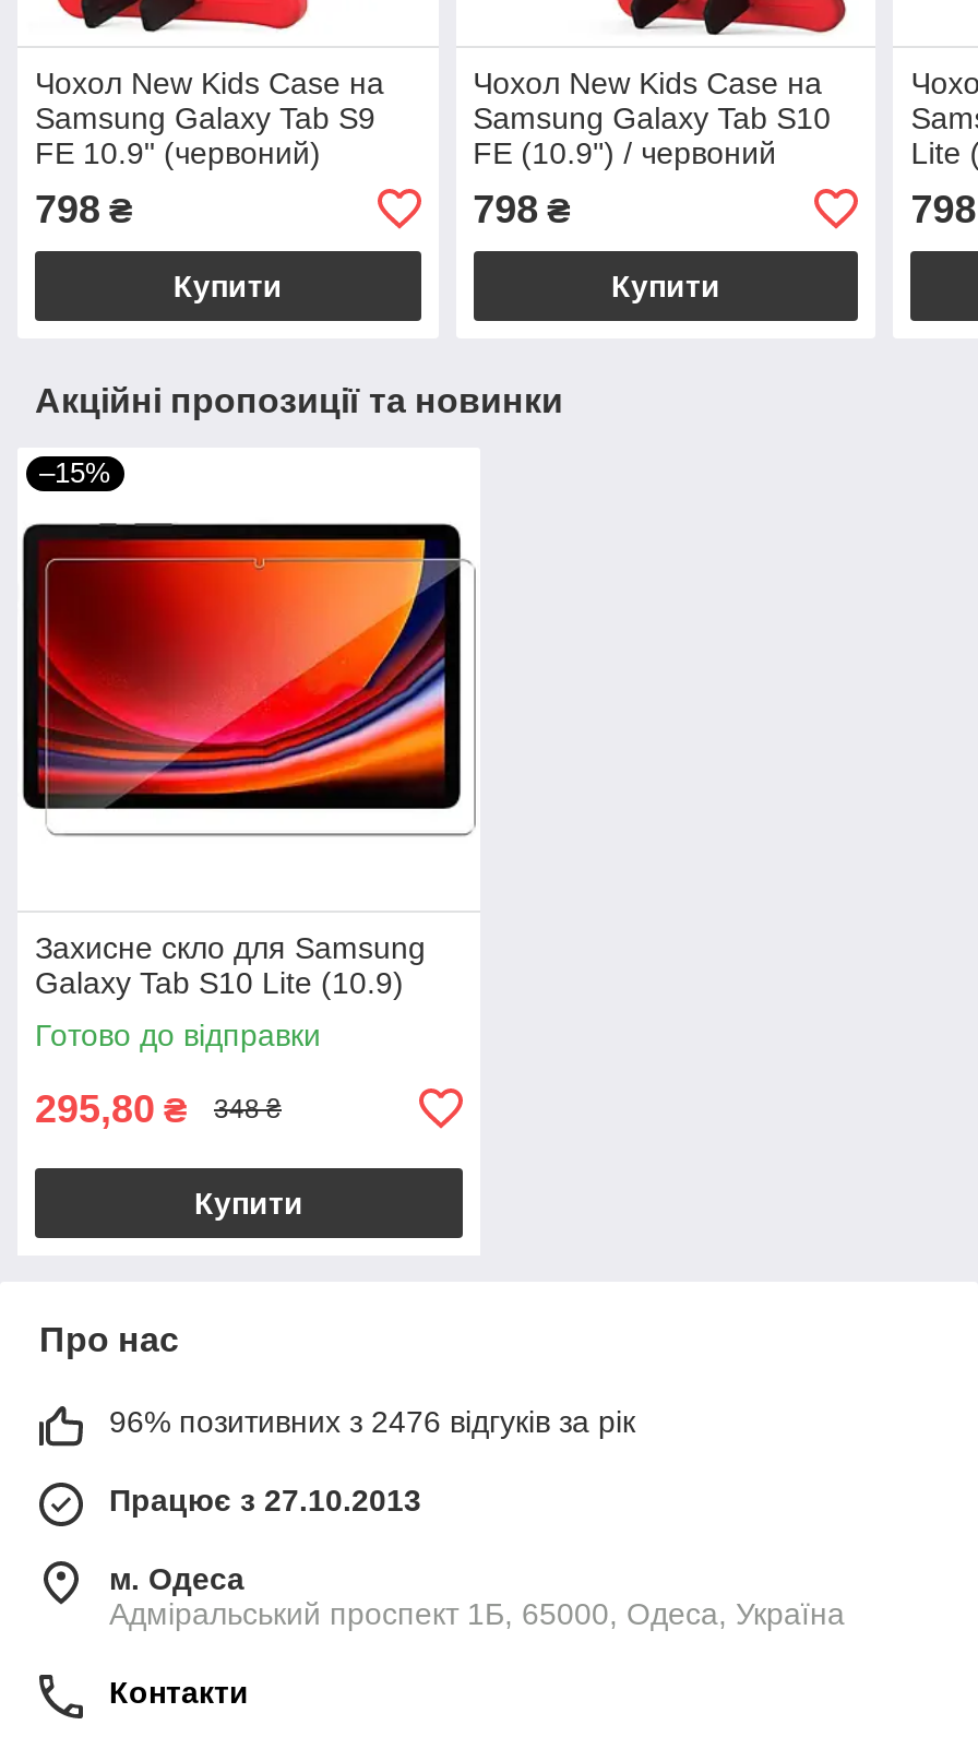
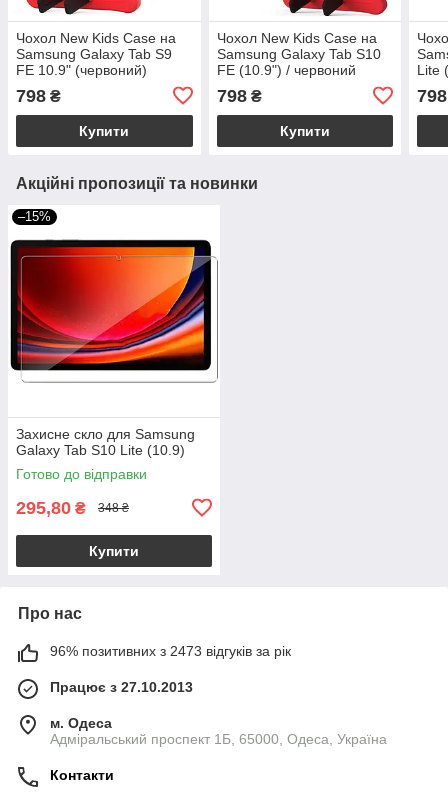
- 96% позитивних з 2476 відгуків за рік
+ 96% позитивних з 2473 відгуків за рік
